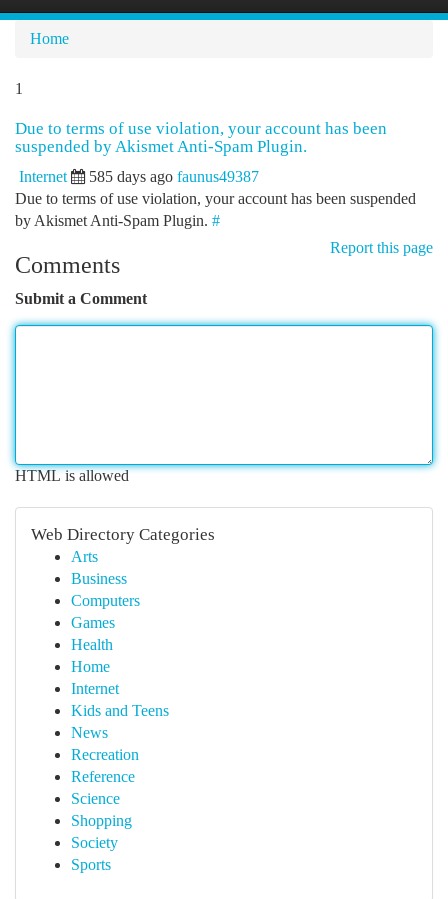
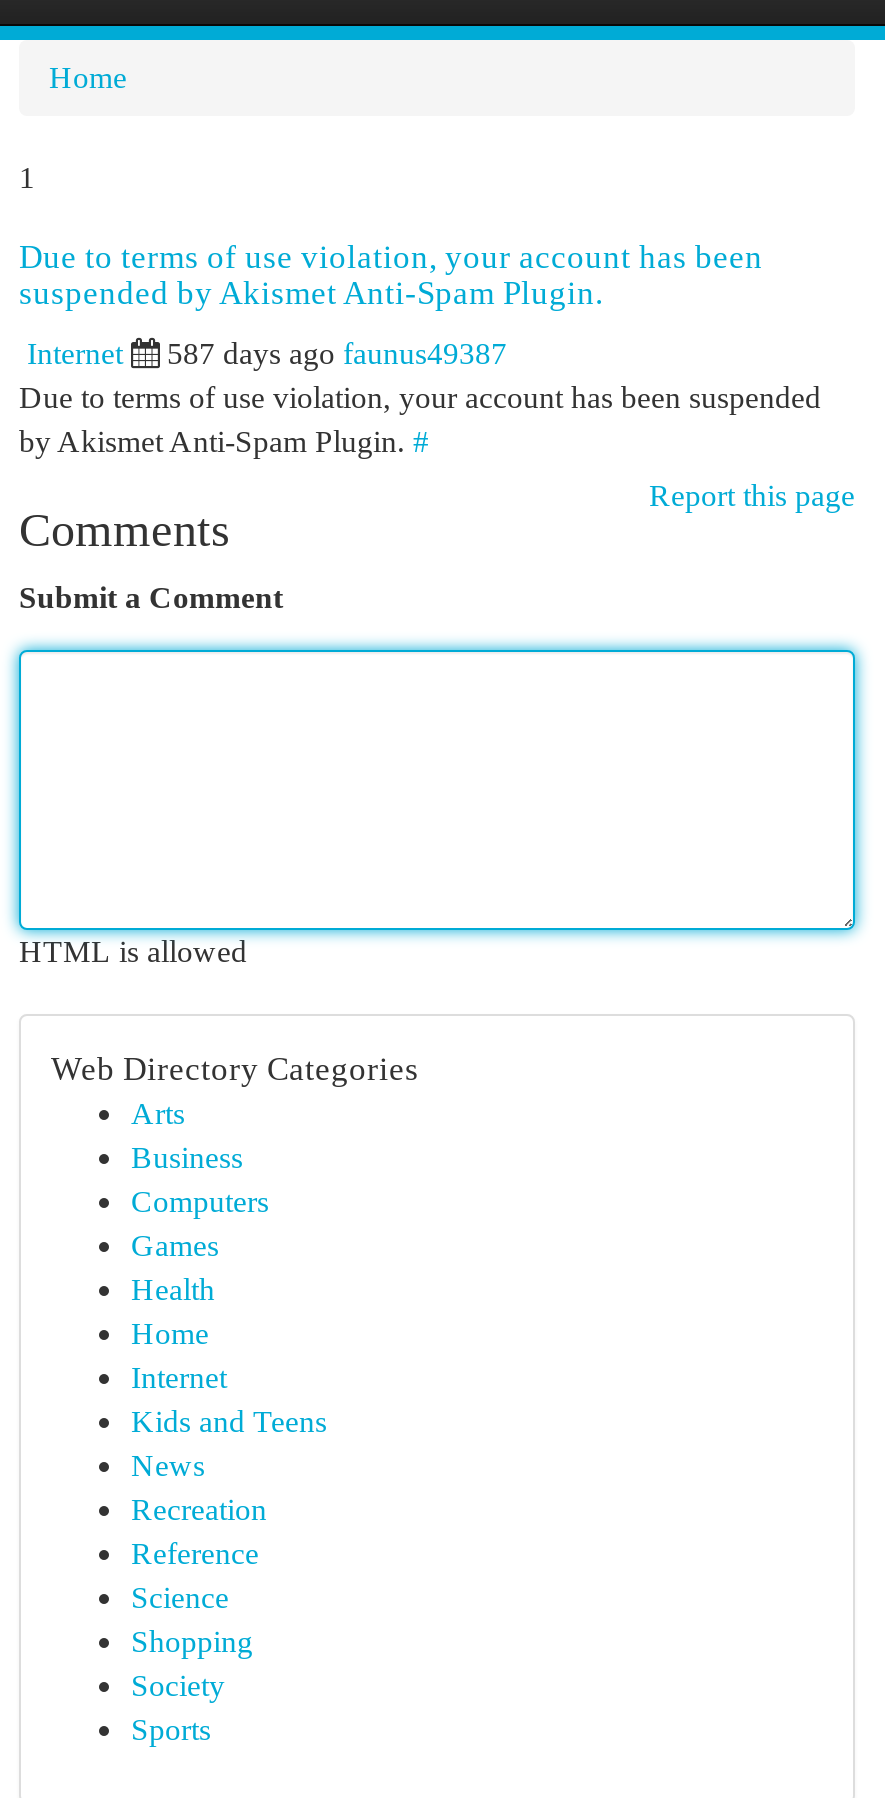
- 585 days ago faunus49387
+ 587 days ago faunus49387
